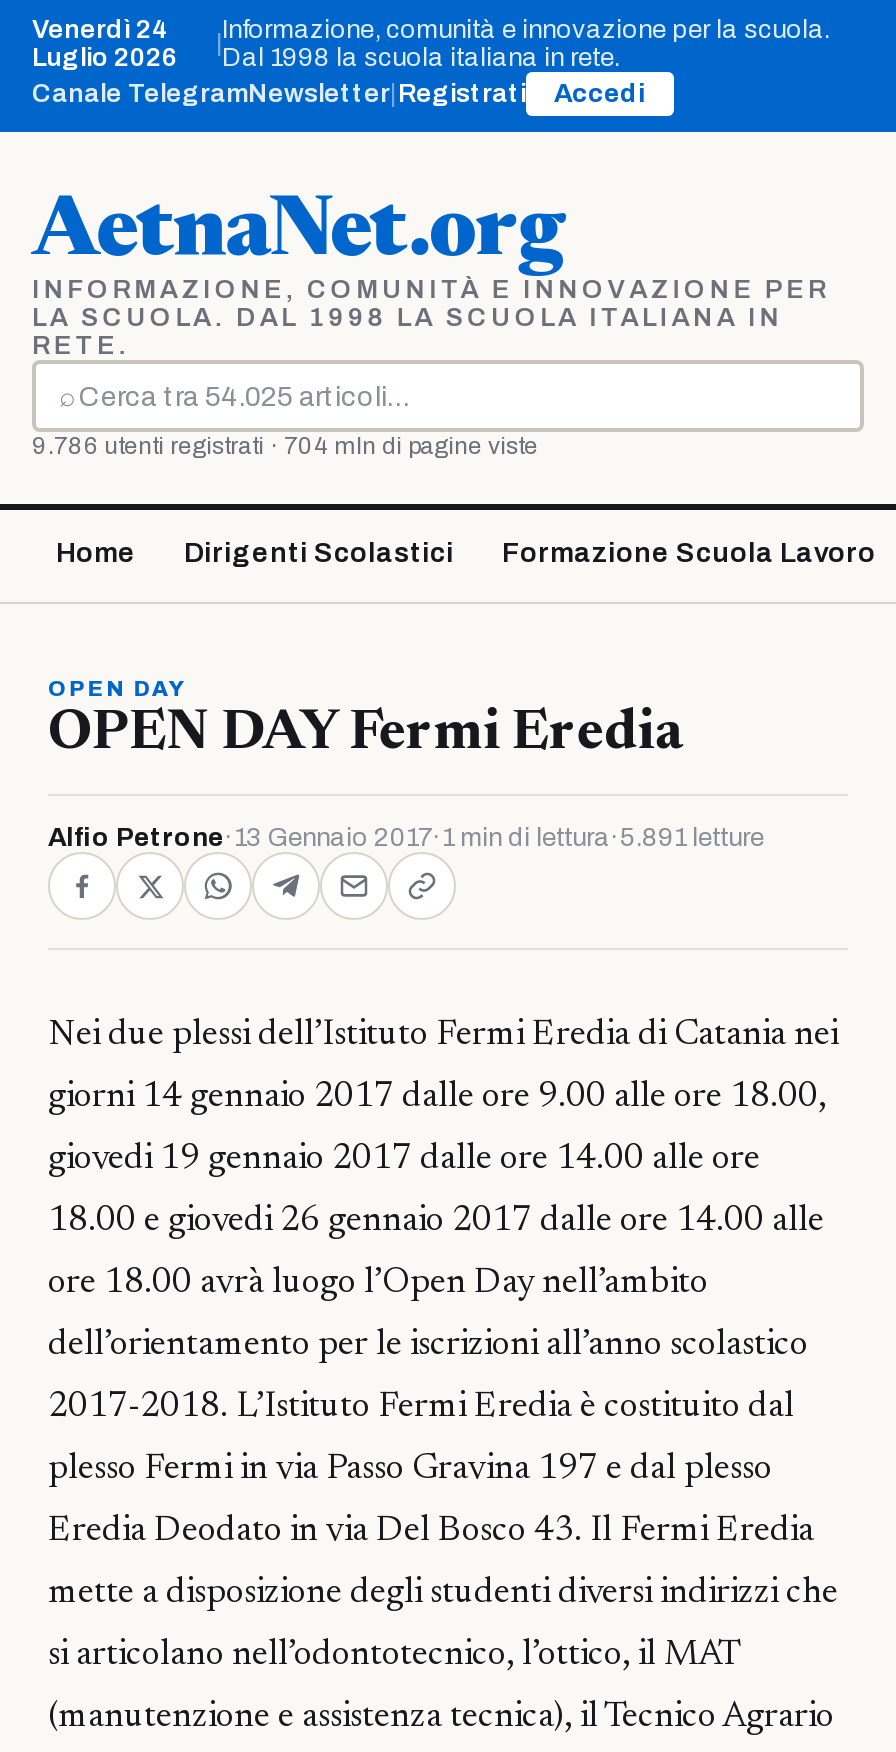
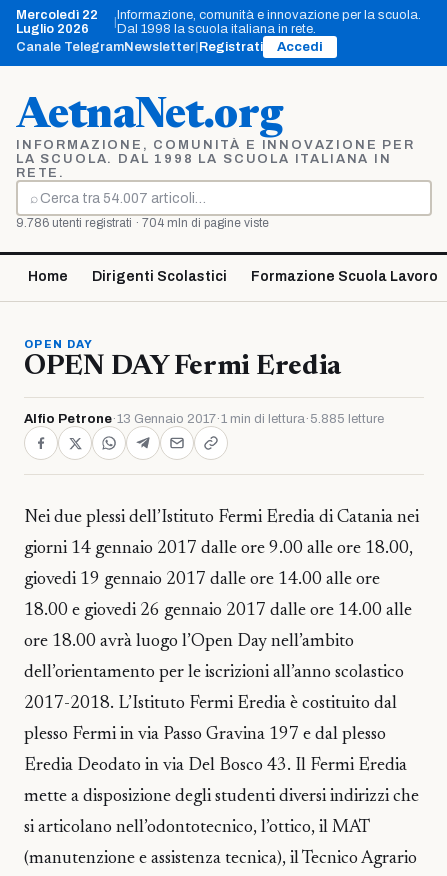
- Venerdì 24
+ Mercoledì 22

- Alfio Petrone · 13 Gennaio 2017 · 1 min di lettura · 5.891 letture
+ Alfio Petrone · 13 Gennaio 2017 · 1 min di lettura · 5.885 letture
